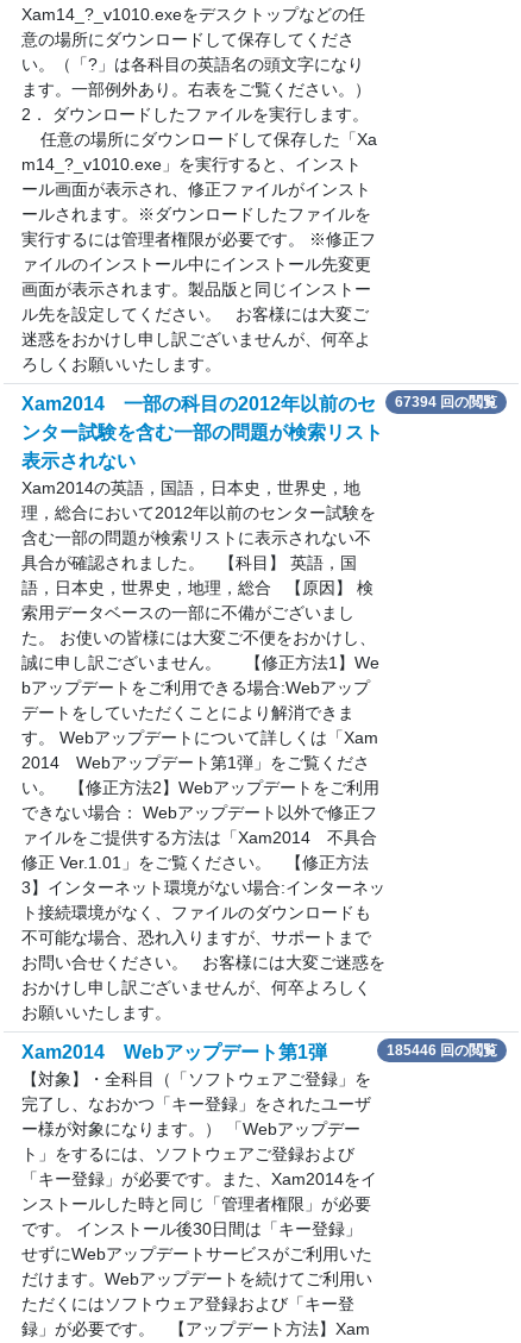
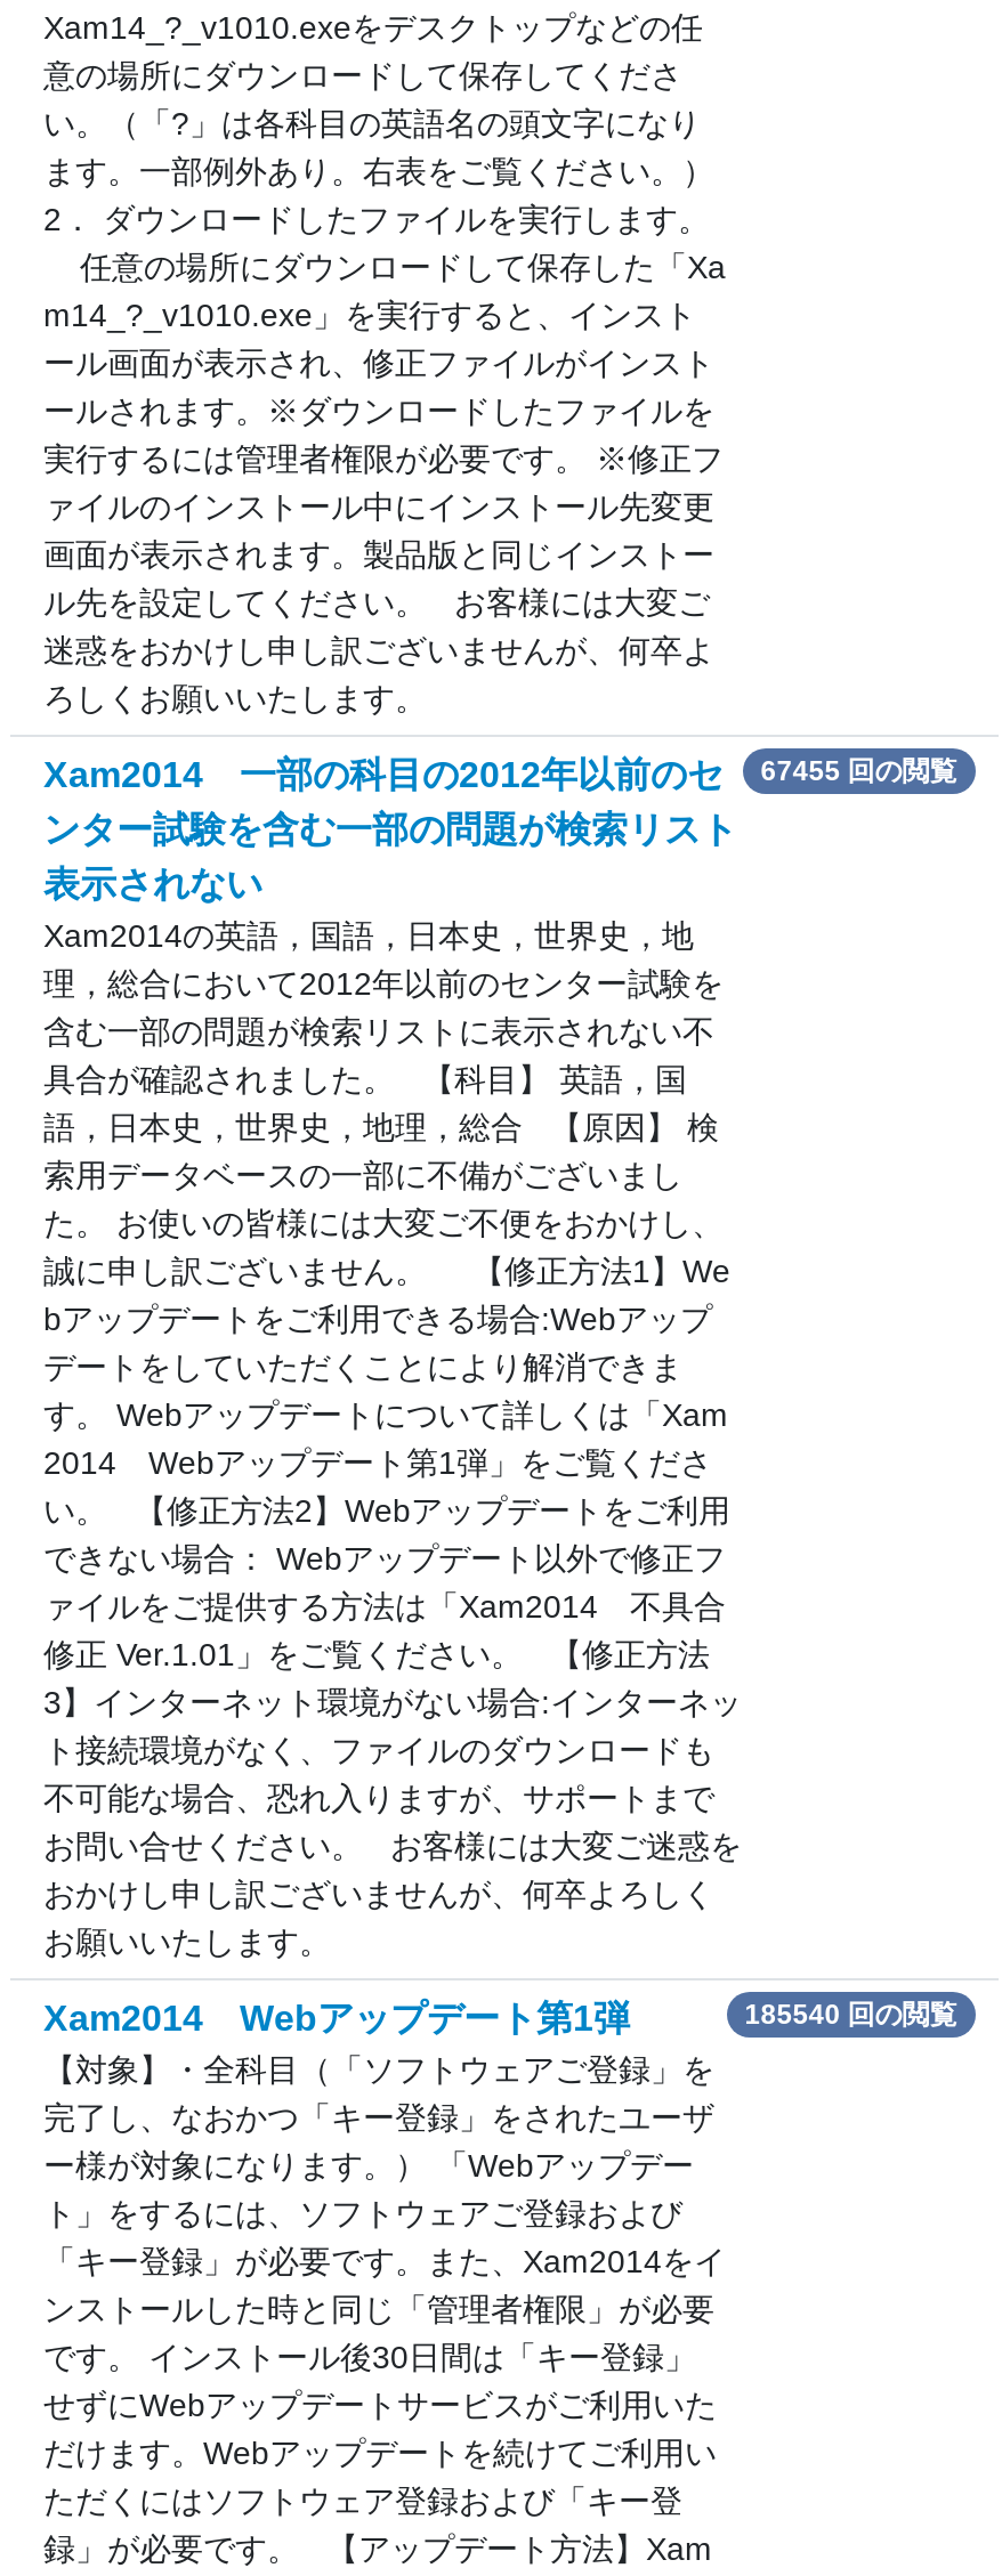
- Xam2014 一部の科目の2012年以前のセ 67394 回の閲覧
+ Xam2014 一部の科目の2012年以前のセ 67455 回の閲覧

- 185446 回の閲覧
+ 185540 回の閲覧
